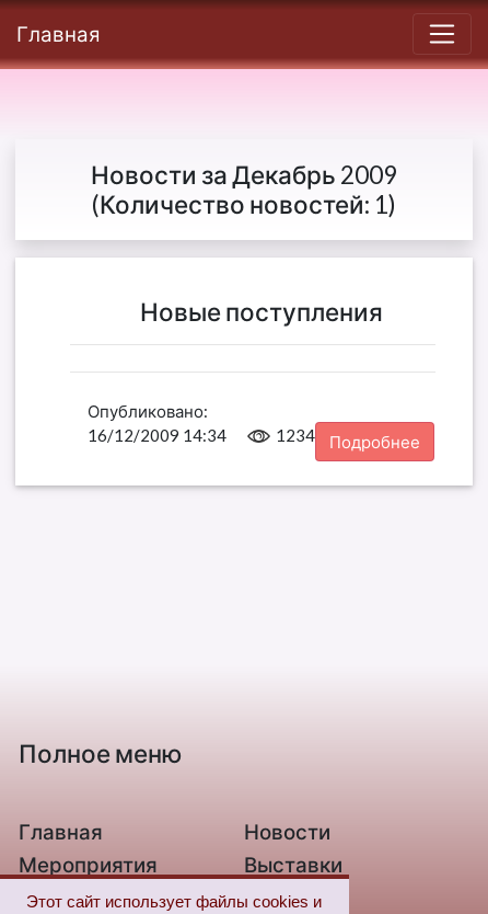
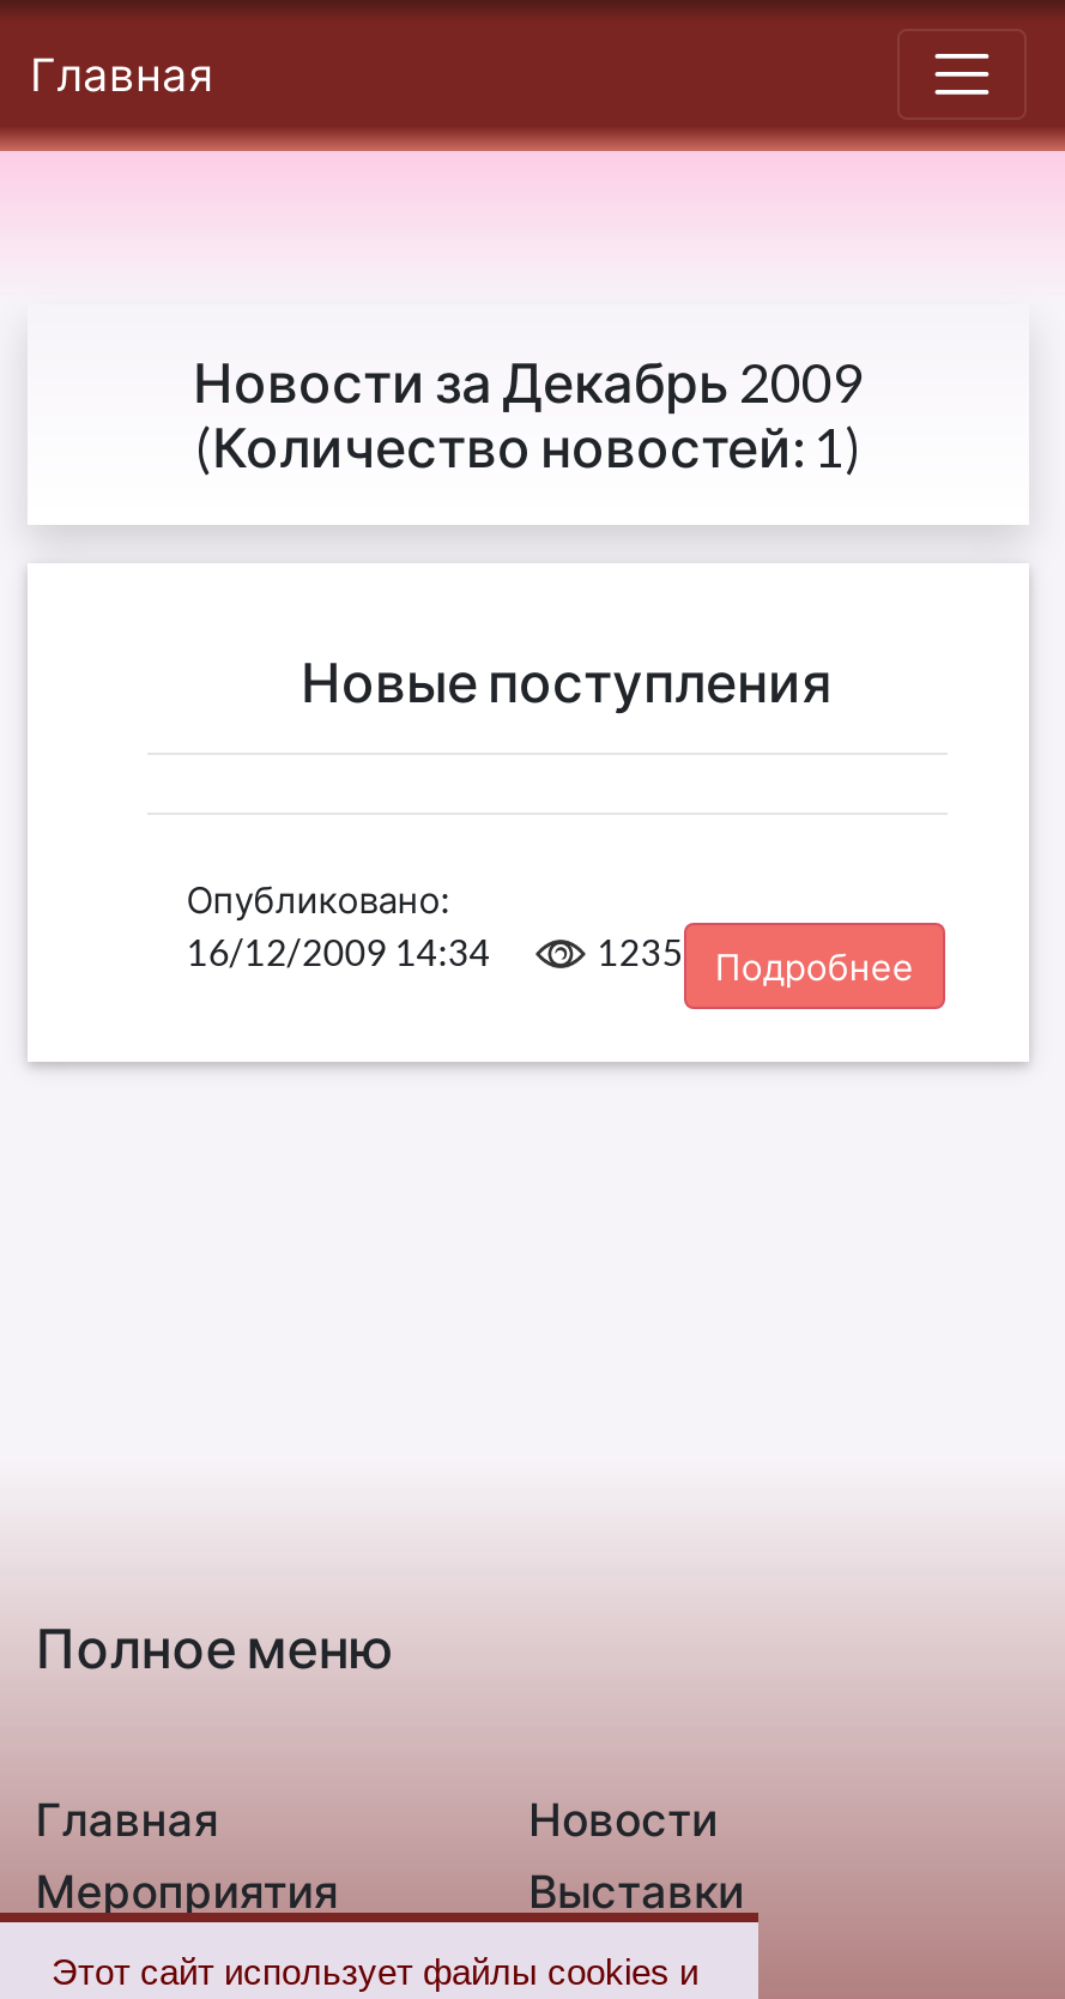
- 1234 Подробнее
+ 1235 Подробнее
